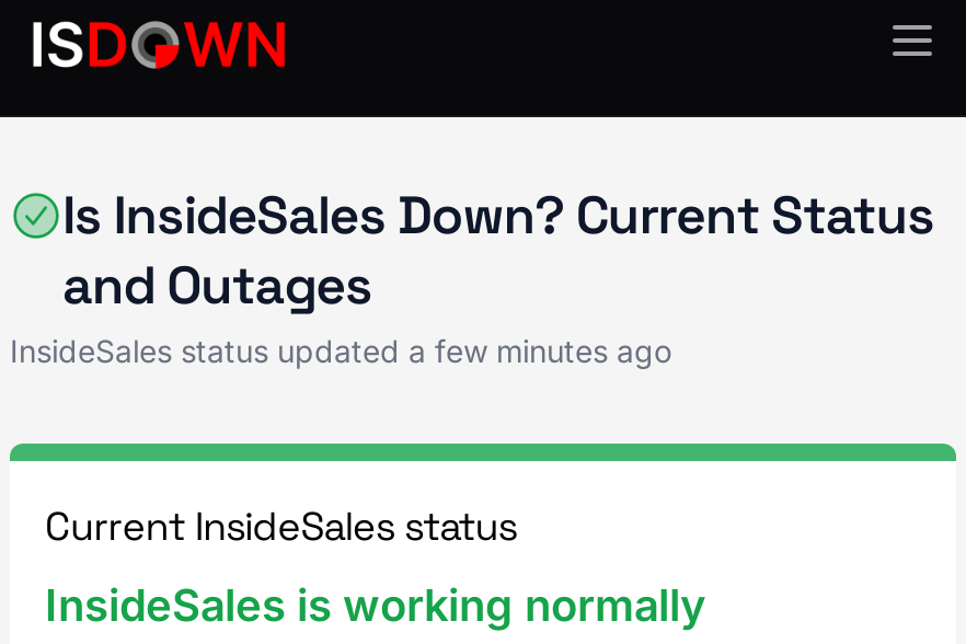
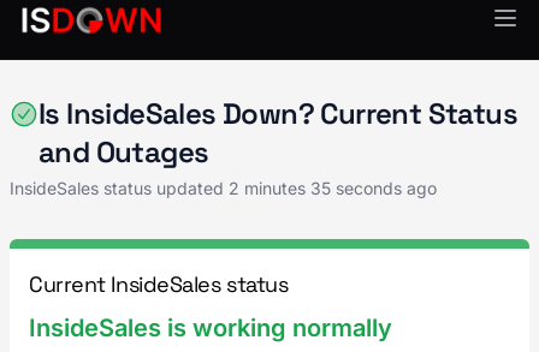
- InsideSales status updated a few minutes ago
+ InsideSales status updated 2 minutes 35 seconds ago
